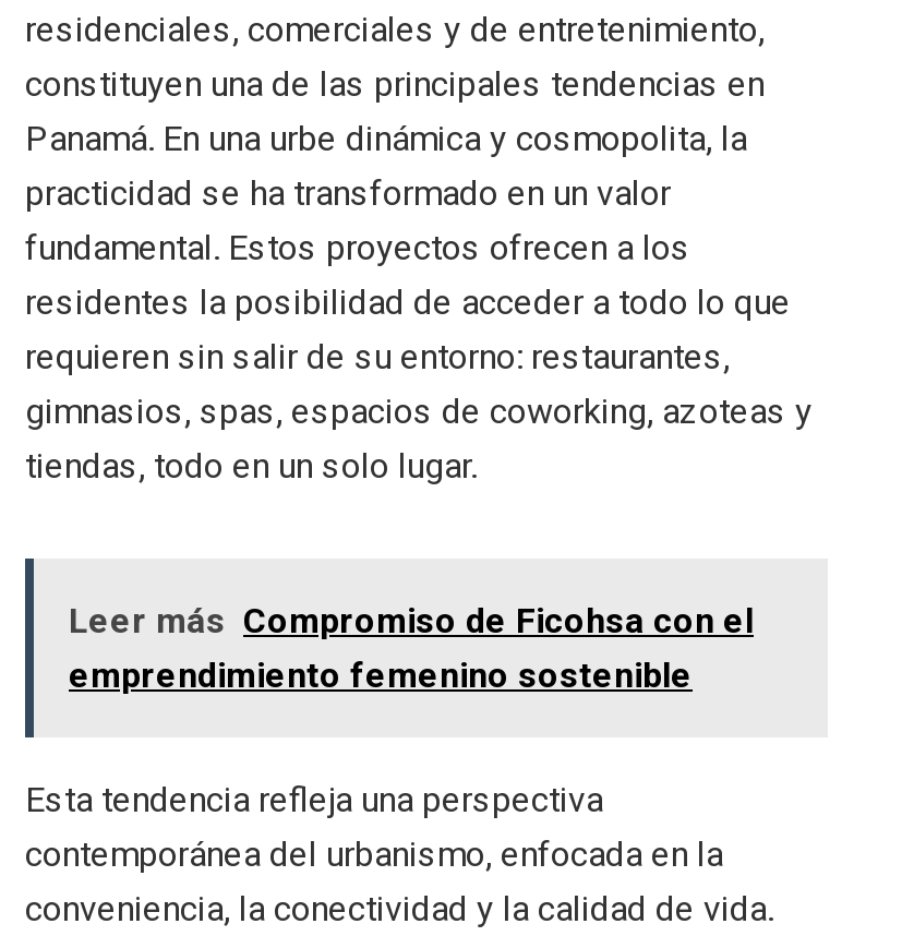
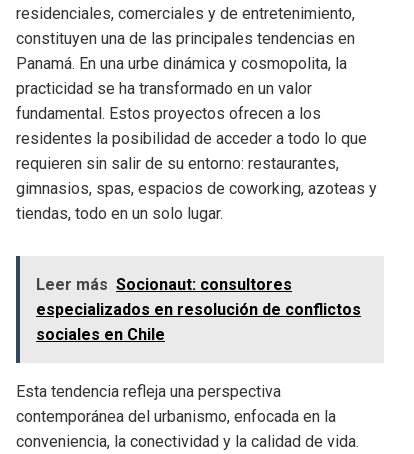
- Leer más Compromiso de Ficohsa con el
- emprendimiento femenino sostenible
+ Leer más Socionaut: consultores
+ especializados en resolución de conflictos
+ sociales en Chile
